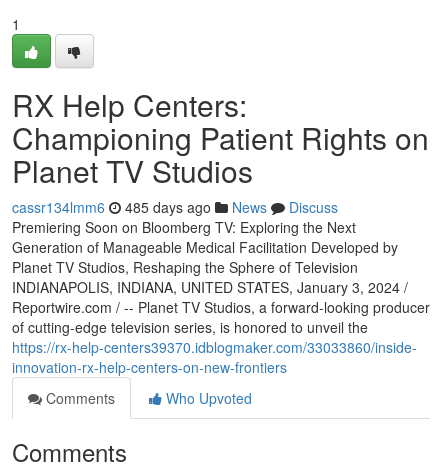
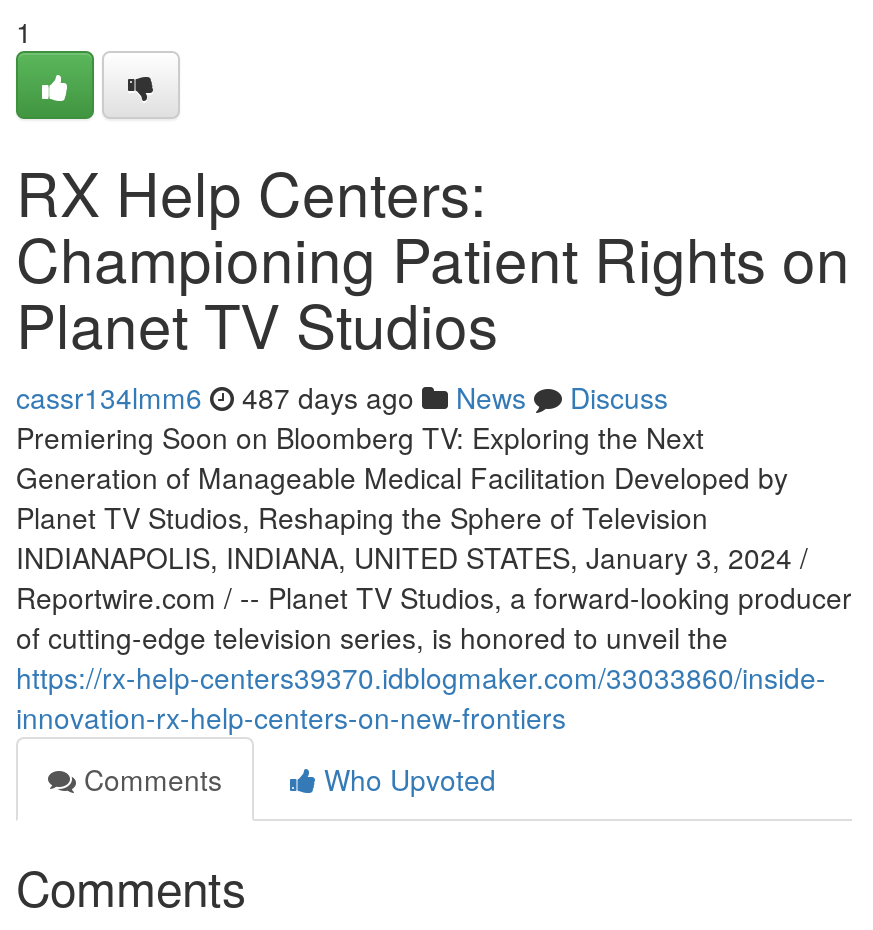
- cassr134lmm6 485 days ago News Discuss
+ cassr134lmm6 487 days ago News Discuss
